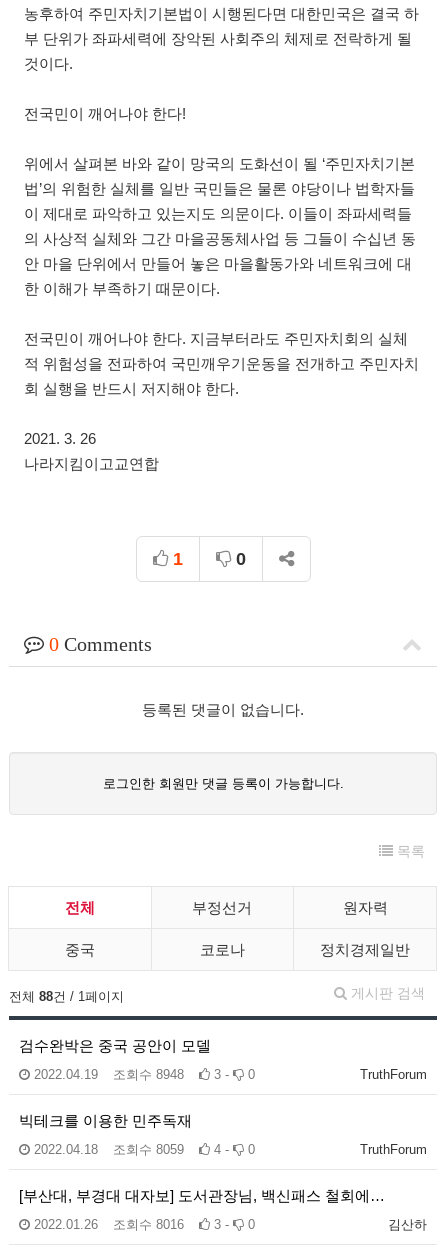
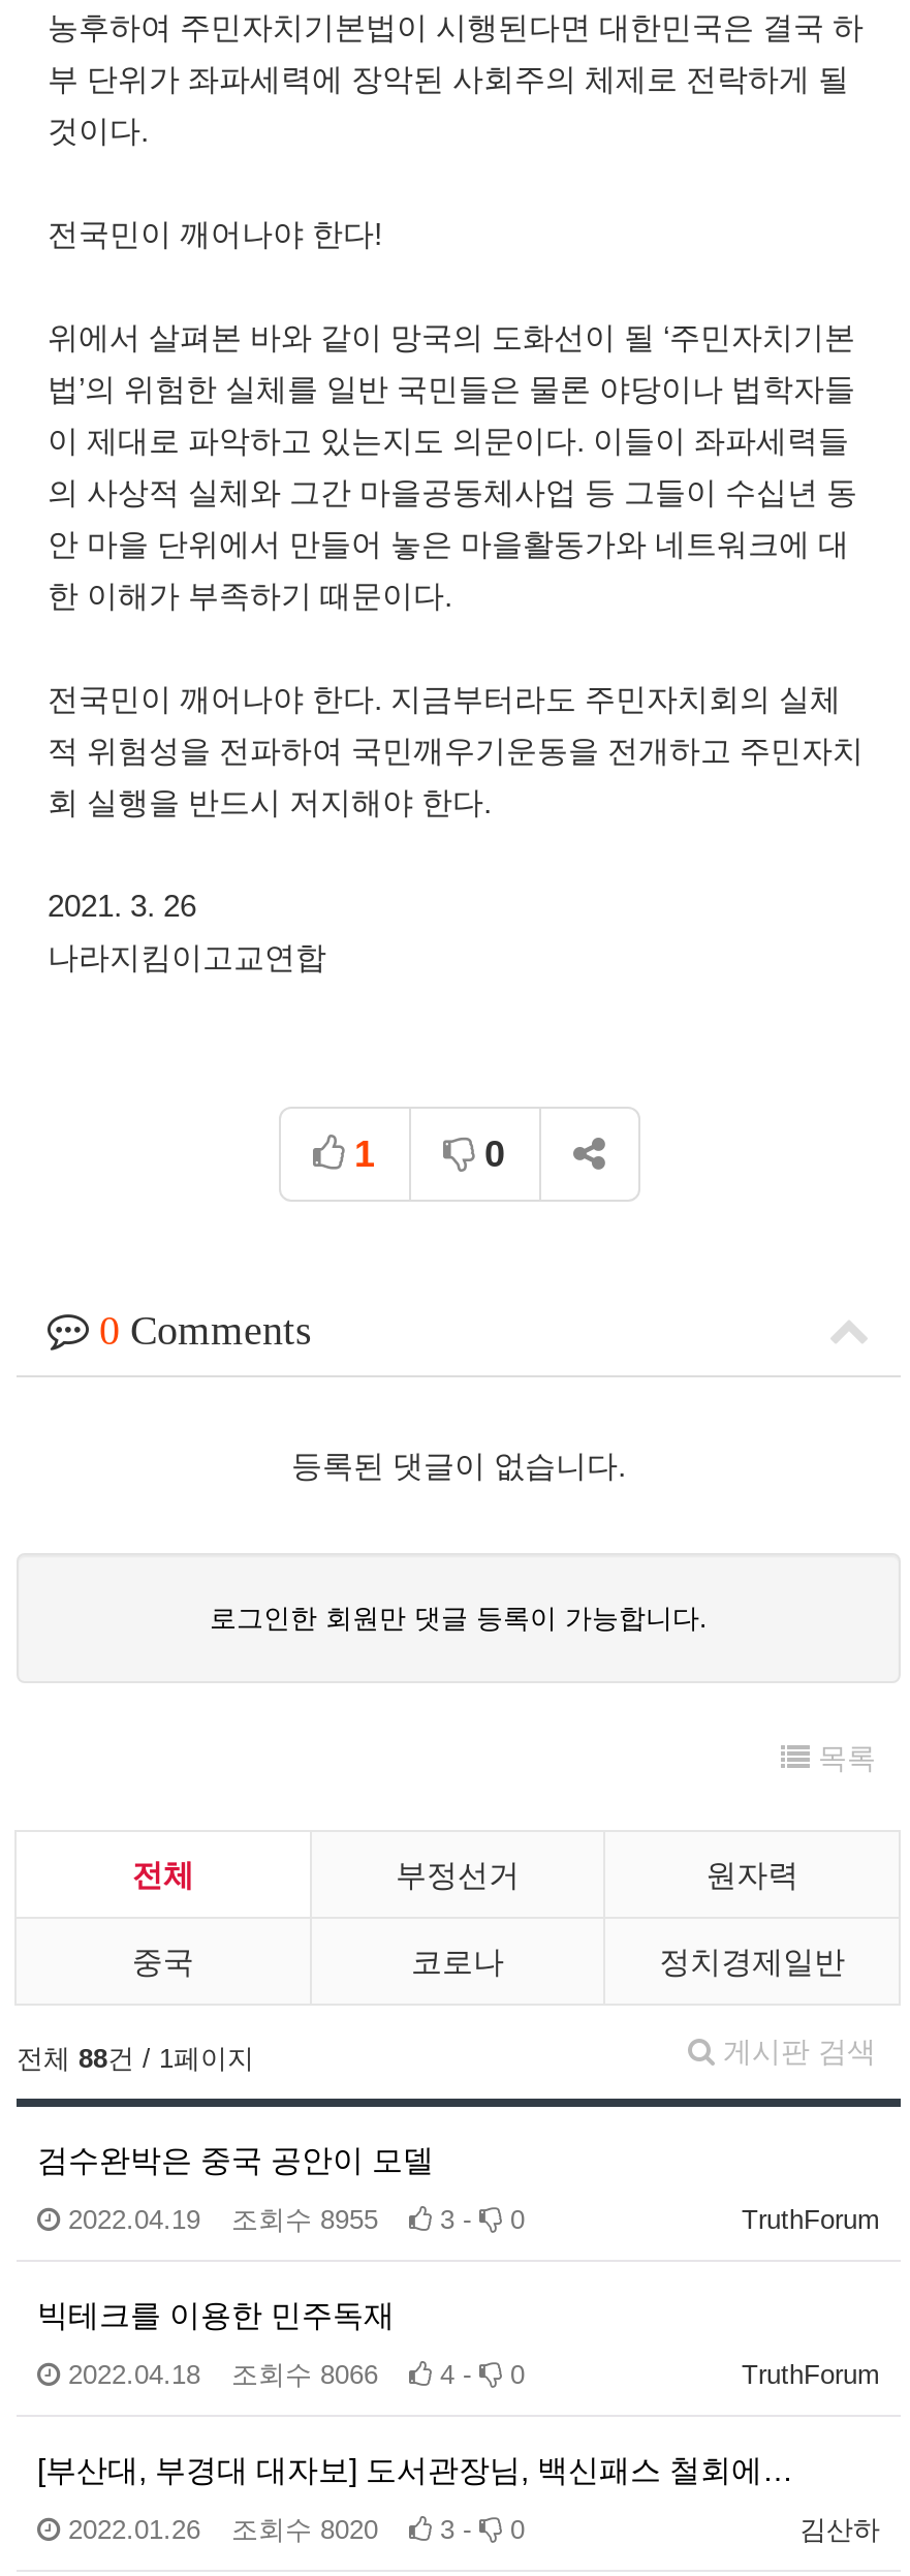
- 조회수 8948
+ 조회수 8955

- 2022.04.18 조회수 8059 4 - 0
+ 2022.04.18 조회수 8066 4 - 0

- 조회수 8016
+ 조회수 8020
